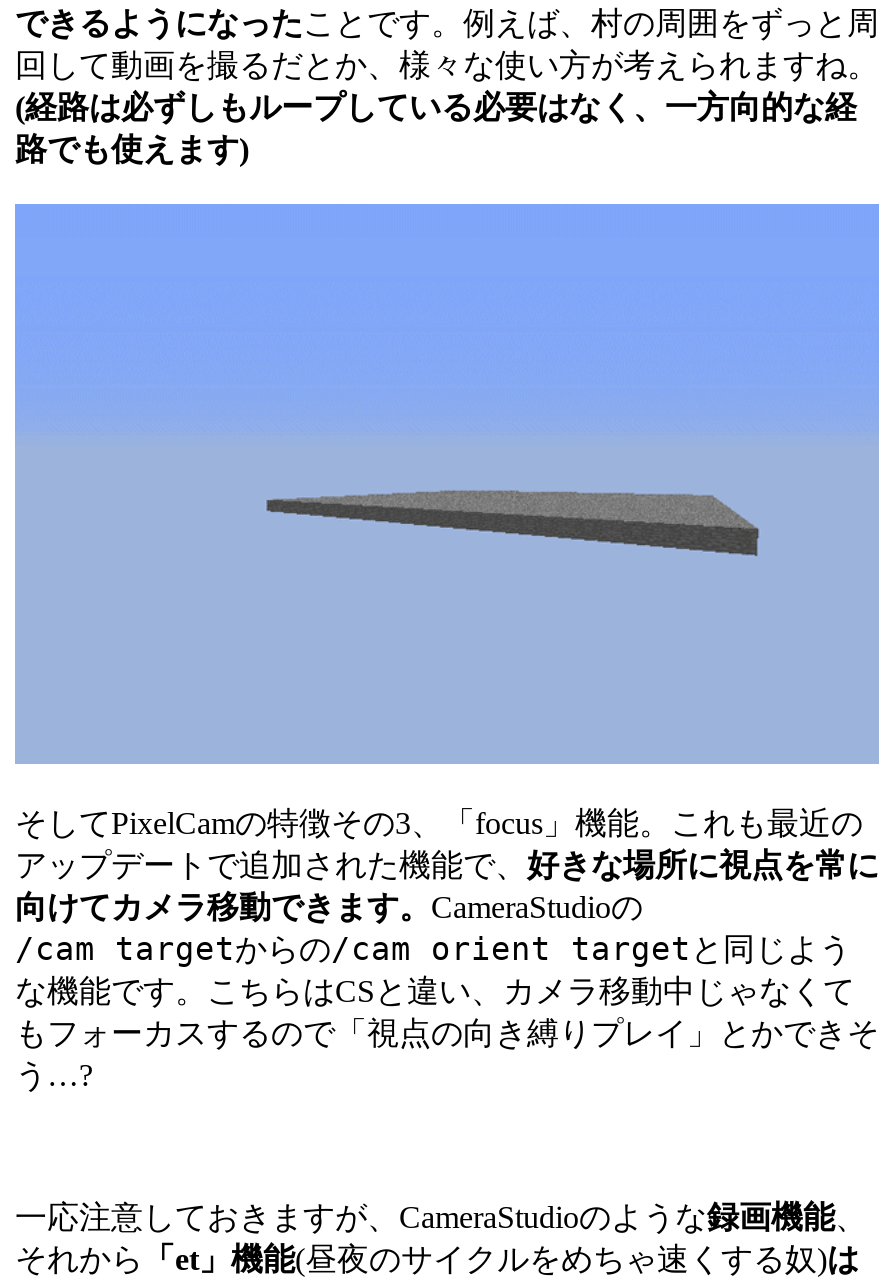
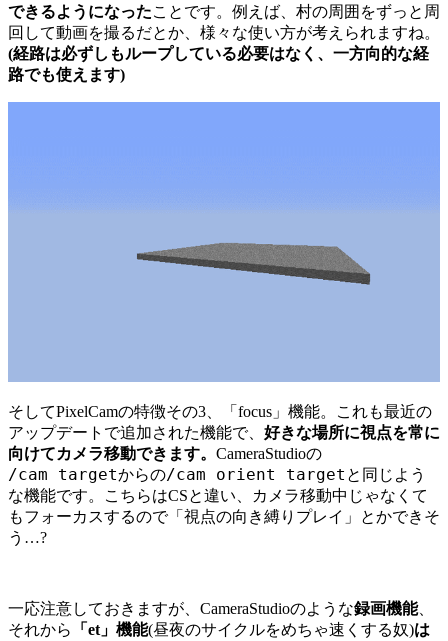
- [image]
+ [image]
